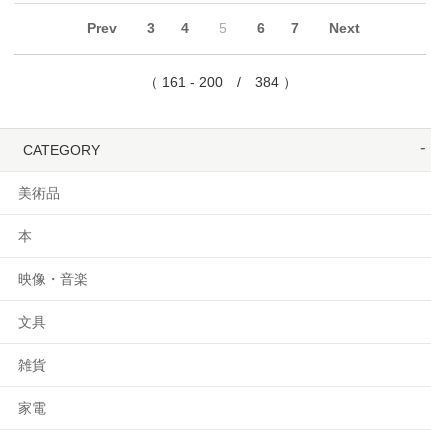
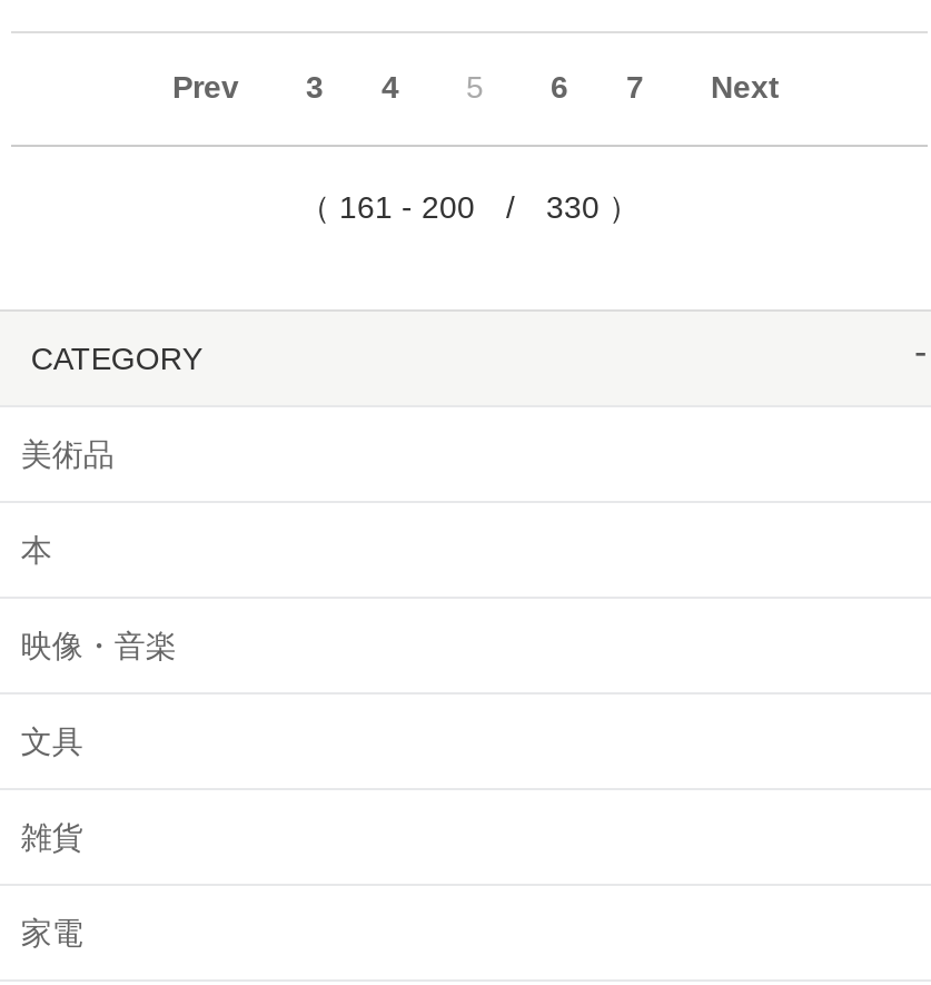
- （ 161 - 200 / 384 ）
+ （ 161 - 200 / 330 ）
